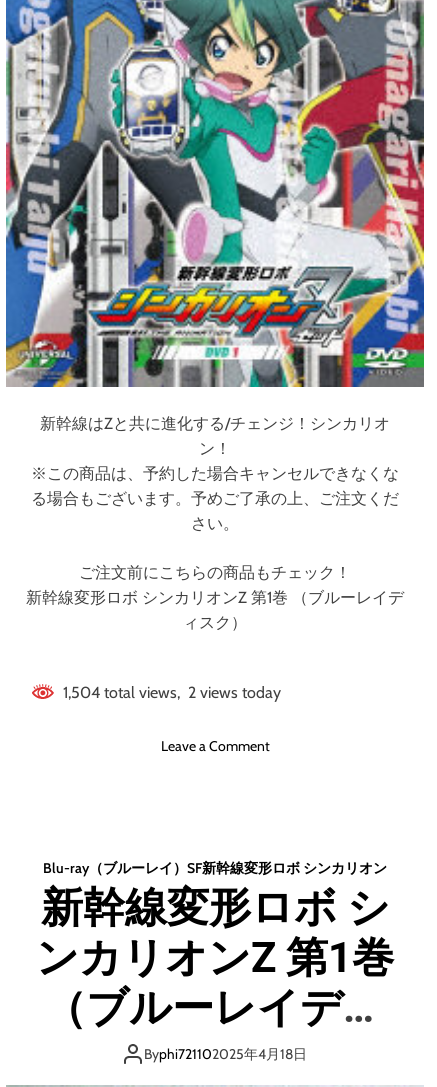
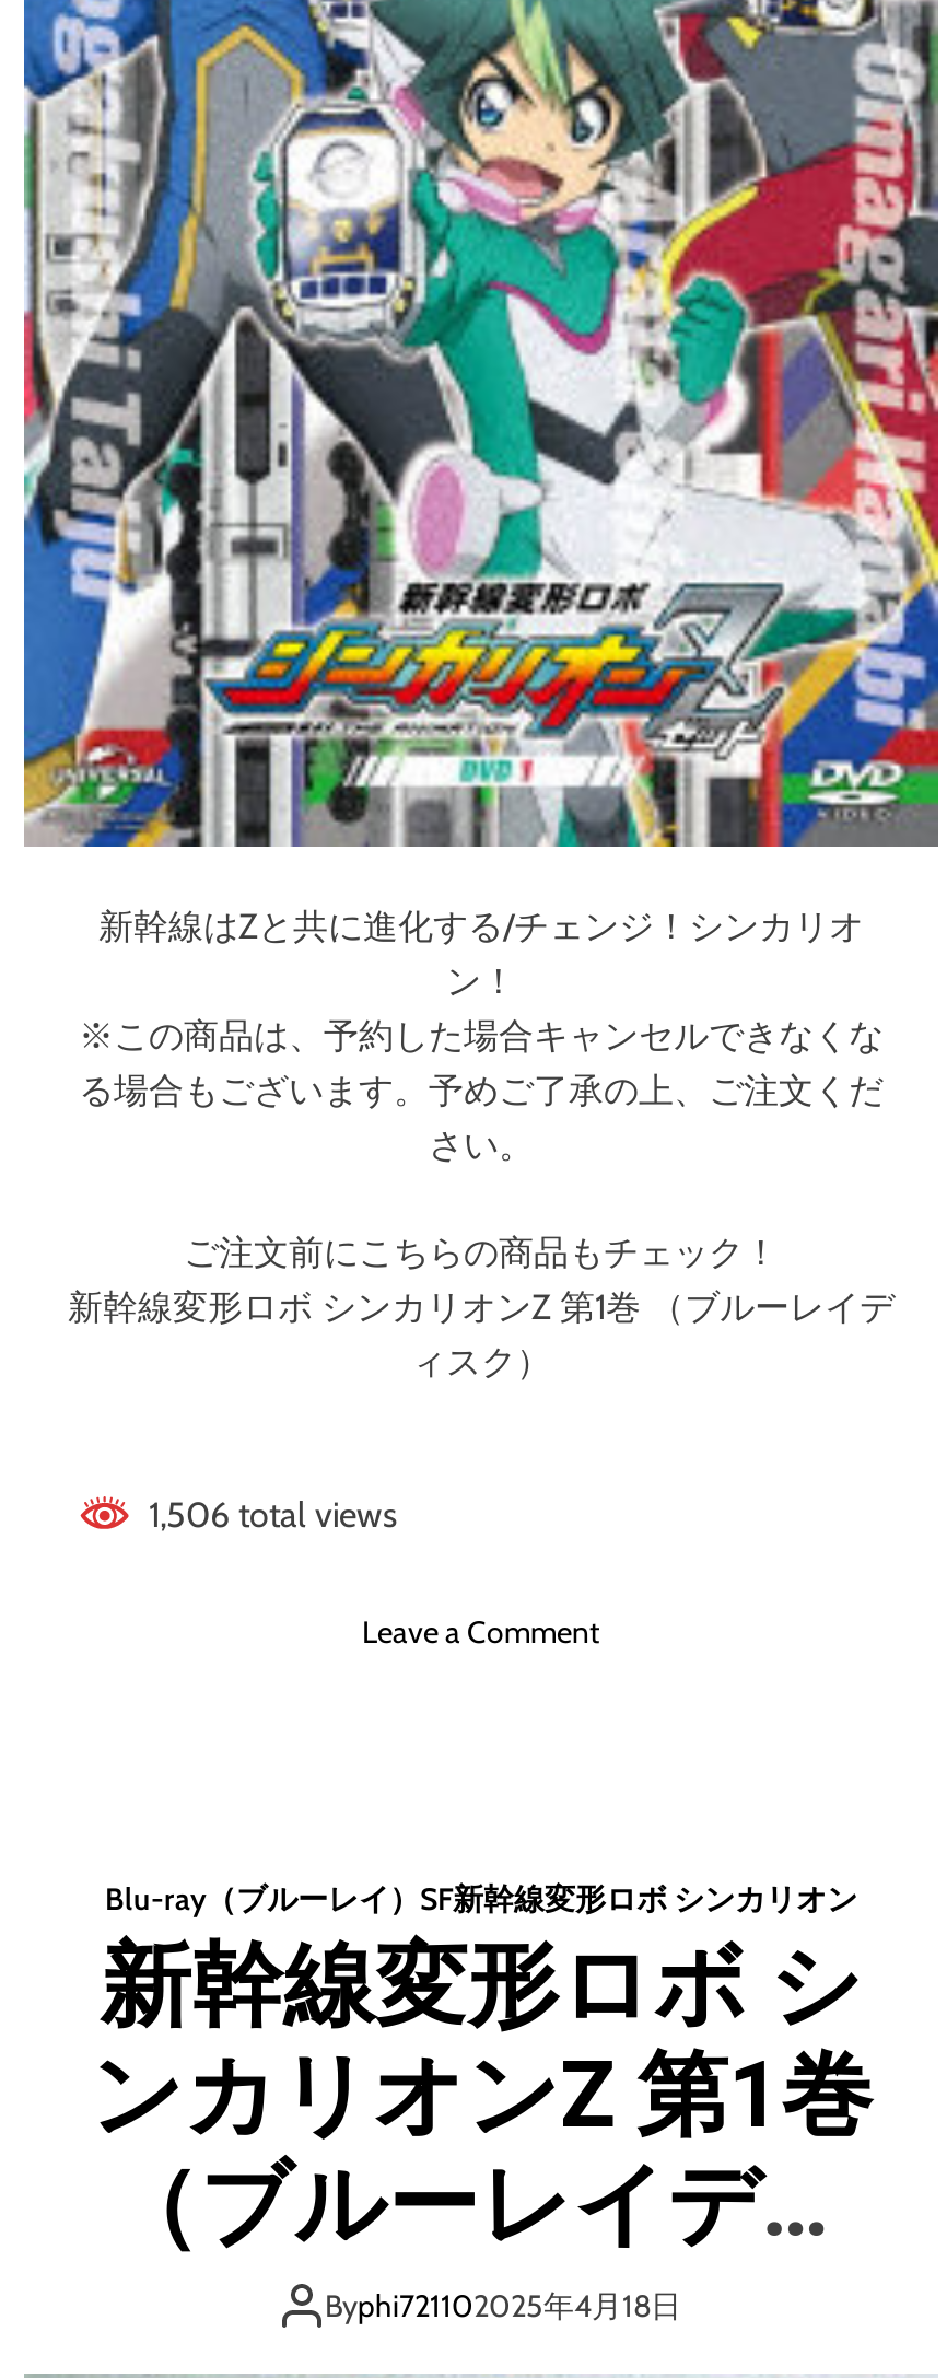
- 1,504 total views, 2 views today
+ 1,506 total views
